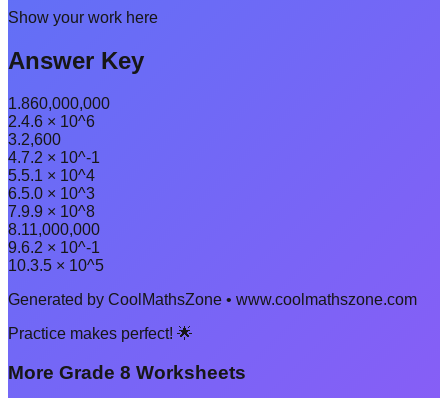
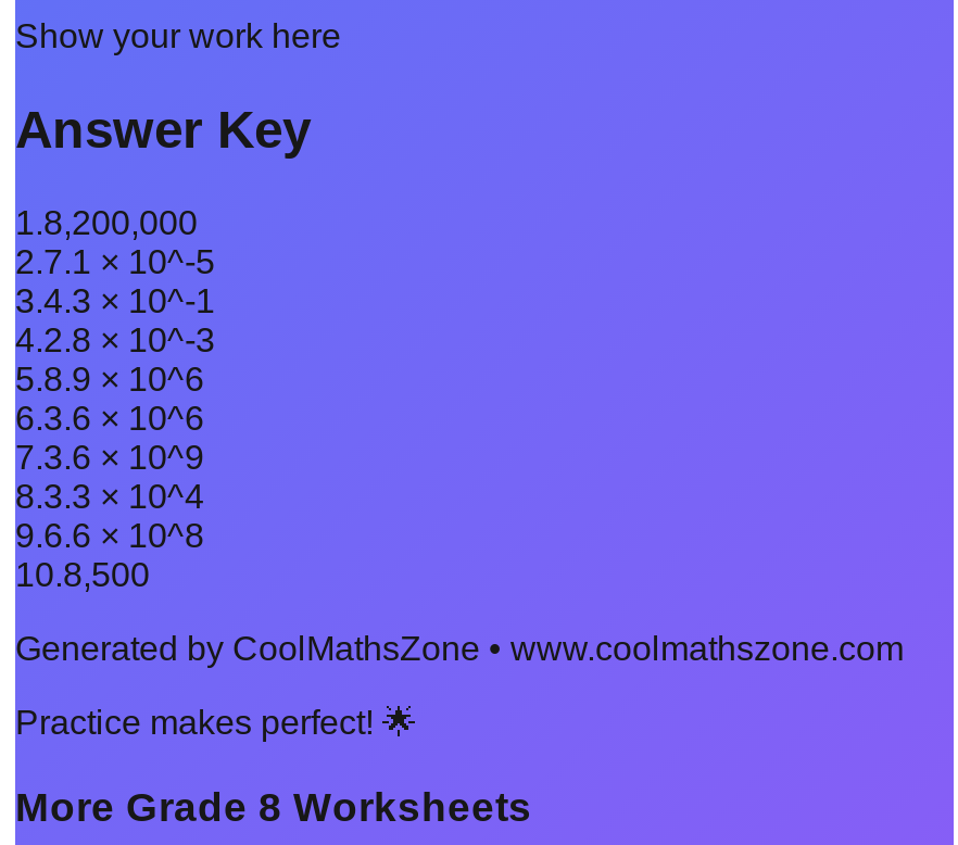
- 1.860,000,000
- 2.4.6 × 10^6
- 3.2,600
- 4.7.2 × 10^-1
- 5.5.1 × 10^4
- 6.5.0 × 10^3
- 7.9.9 × 10^8
- 8.11,000,000
- 9.6.2 × 10^-1
- 10.3.5 × 10^5
+ 1.8,200,000
+ 2.7.1 × 10^-5
+ 3.4.3 × 10^-1
+ 4.2.8 × 10^-3
+ 5.8.9 × 10^6
+ 6.3.6 × 10^6
+ 7.3.6 × 10^9
+ 8.3.3 × 10^4
+ 9.6.6 × 10^8
+ 10.8,500
